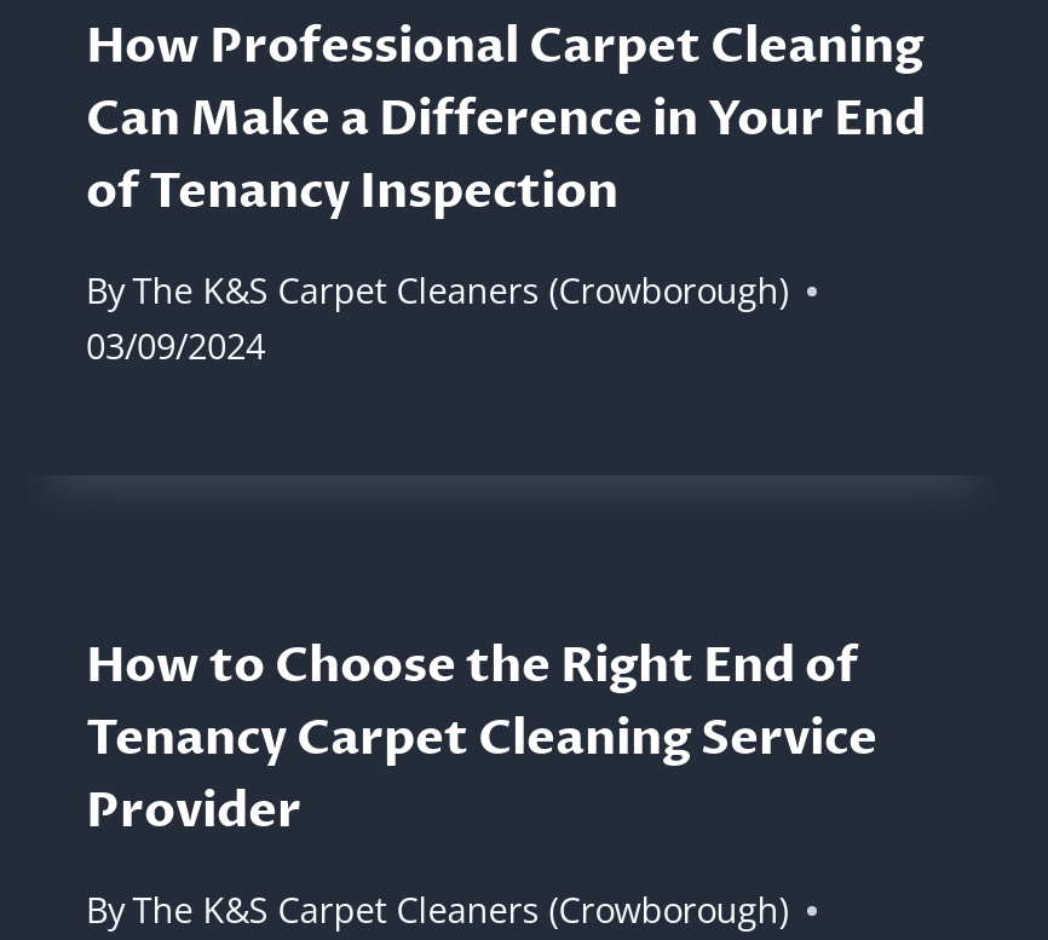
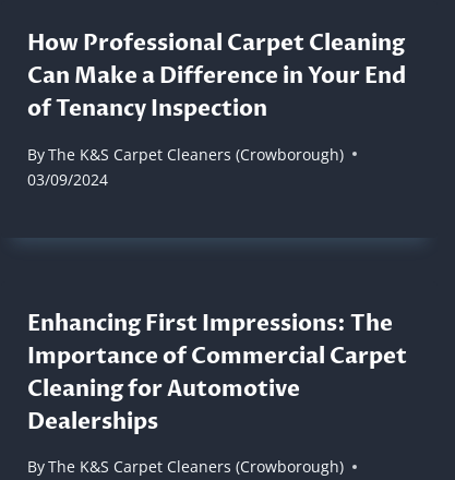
- How to Choose the Right End of
- Tenancy Carpet Cleaning Service
- Provider
+ Enhancing First Impressions: The
+ Importance of Commercial Carpet
+ Cleaning for Automotive
+ Dealerships
